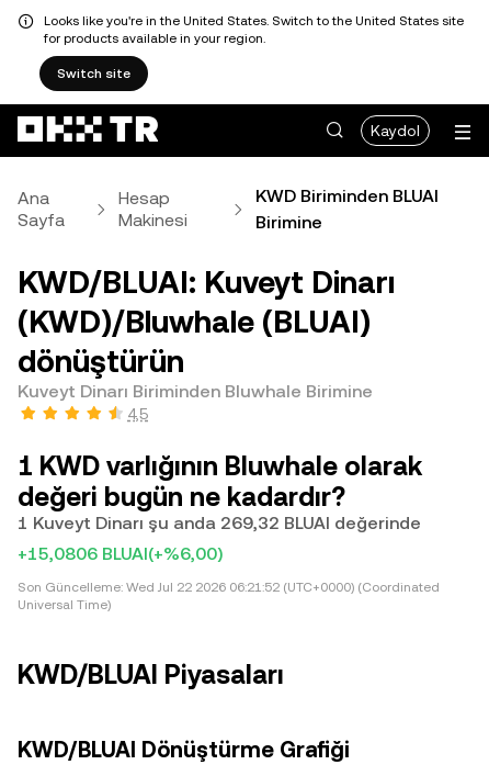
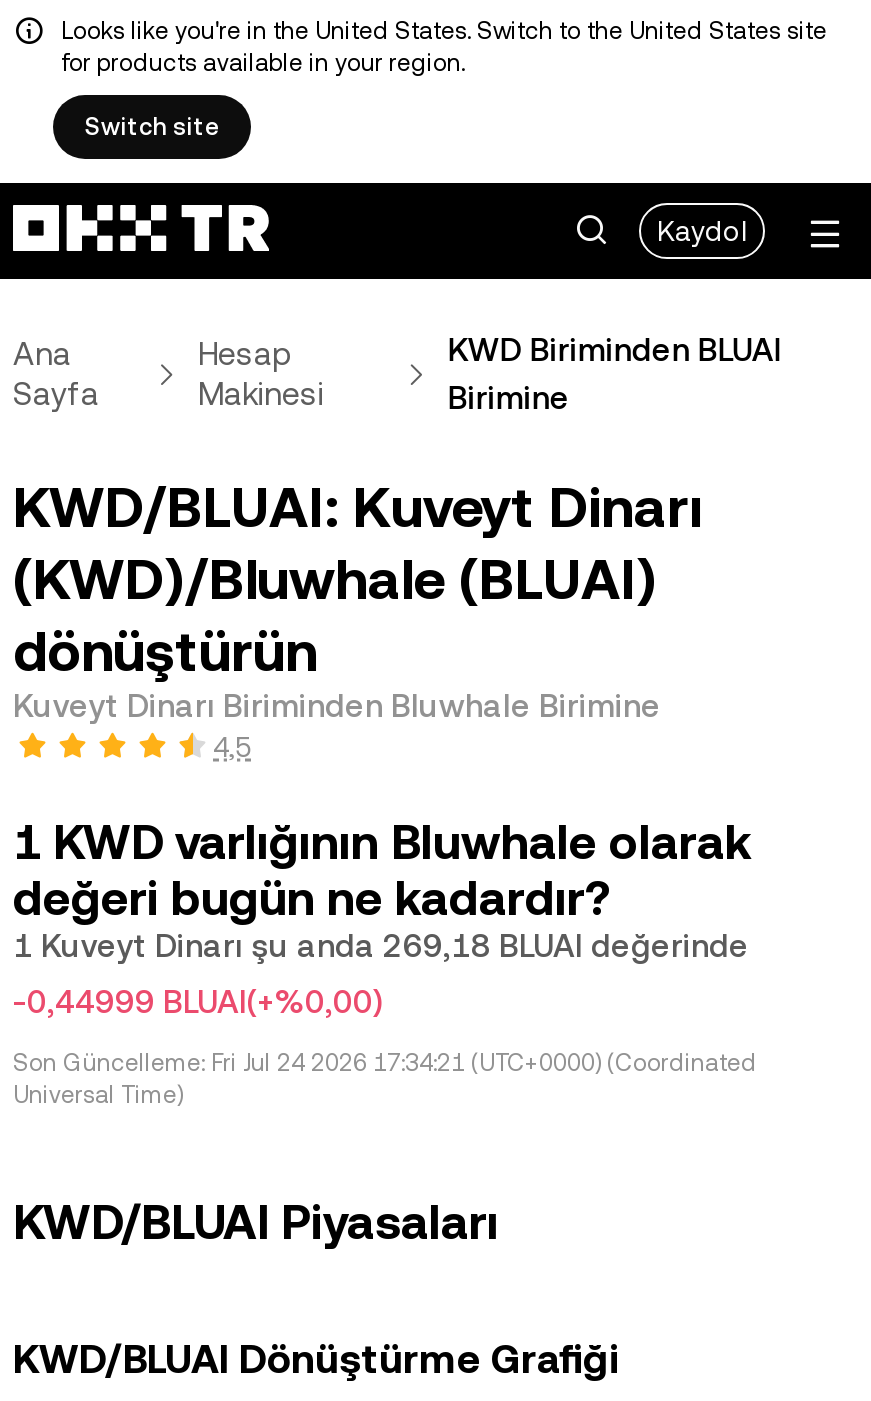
- 1 Kuveyt Dinarı şu anda 269,32 BLUAI değerinde
+ 1 Kuveyt Dinarı şu anda 269,18 BLUAI değerinde

- +15,0806 BLUAI(+%6,00)
+ -0,44999 BLUAI(+%0,00)

- Son Güncelleme: Wed Jul 22 2026 06:21:52 (UTC+0000) (Coordinated
+ Son Güncelleme: Fri Jul 24 2026 17:34:21 (UTC+0000) (Coordinated
